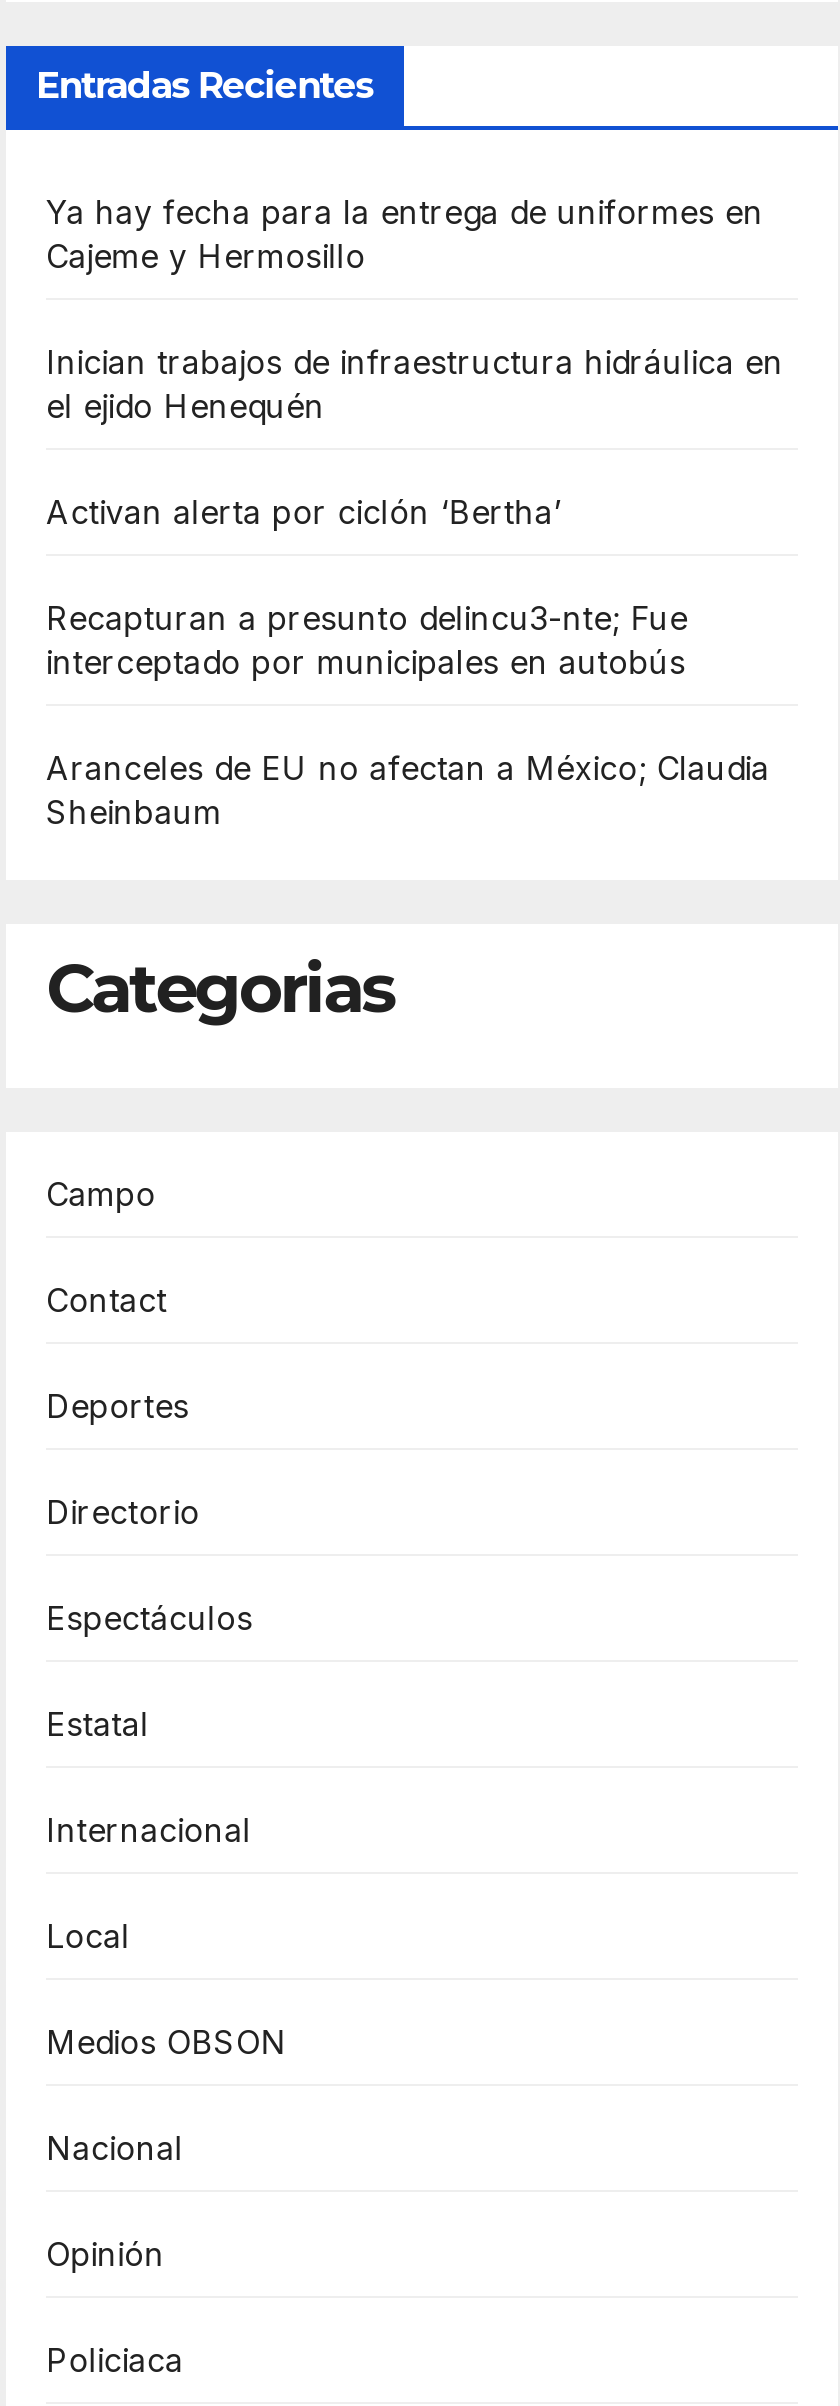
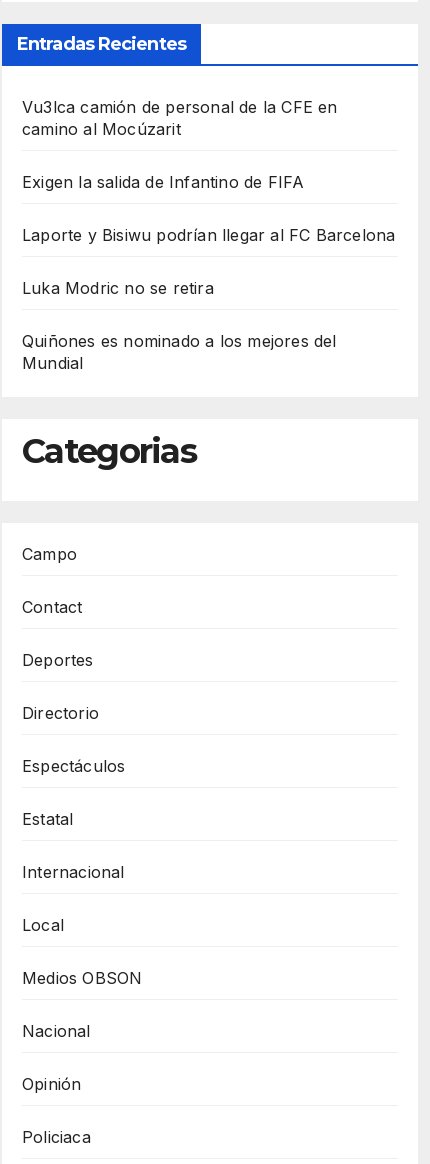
- Ya hay fecha para la entrega de uniformes en
- Cajeme y Hermosillo
+ Vu3lca camión de personal de la CFE en
+ camino al Mocúzarit

- Inician trabajos de infraestructura hidráulica en
- el ejido Henequén
+ Exigen la salida de Infantino de FIFA

- Activan alerta por ciclón ‘Bertha’
+ Laporte y Bisiwu podrían llegar al FC Barcelona

- Recapturan a presunto delincu3-nte; Fue
- interceptado por municipales en autobús
+ Luka Modric no se retira

- Aranceles de EU no afectan a México; Claudia
- Sheinbaum
+ Quiñones es nominado a los mejores del
+ Mundial
